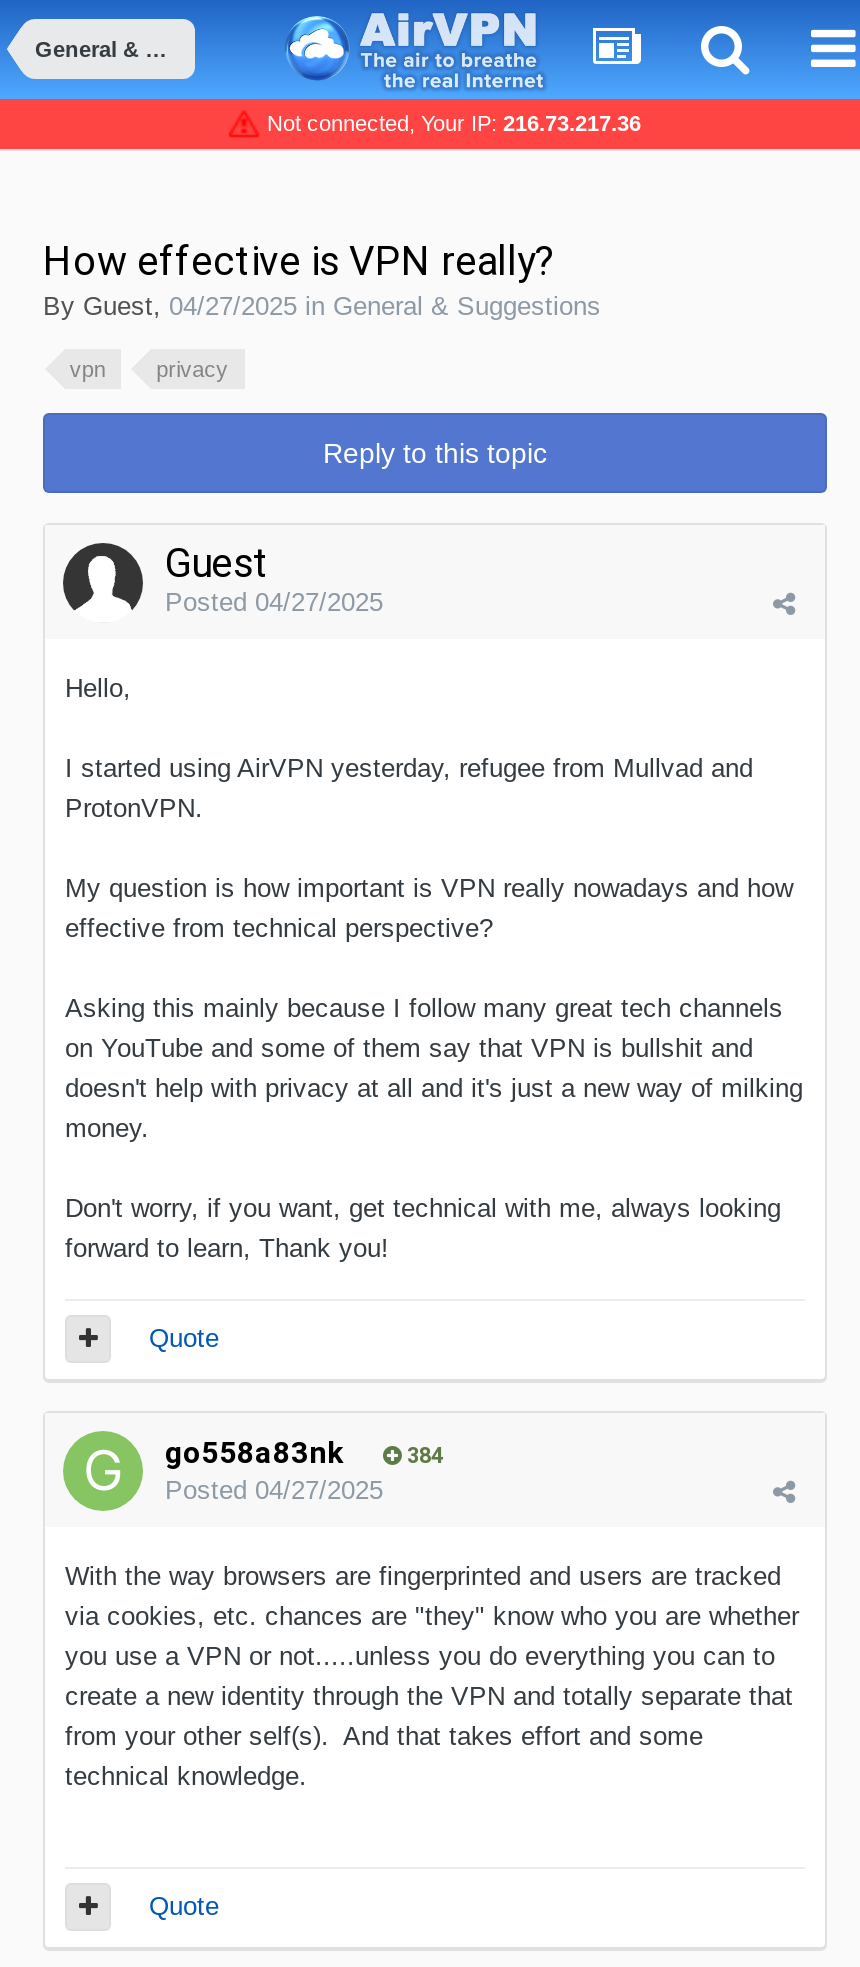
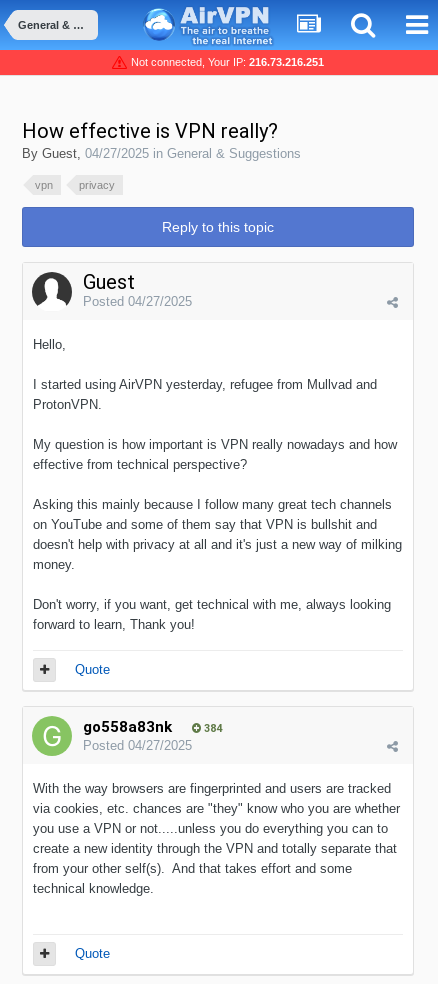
- Not connected, Your IP: 216.73.217.36
+ Not connected, Your IP: 216.73.216.251
